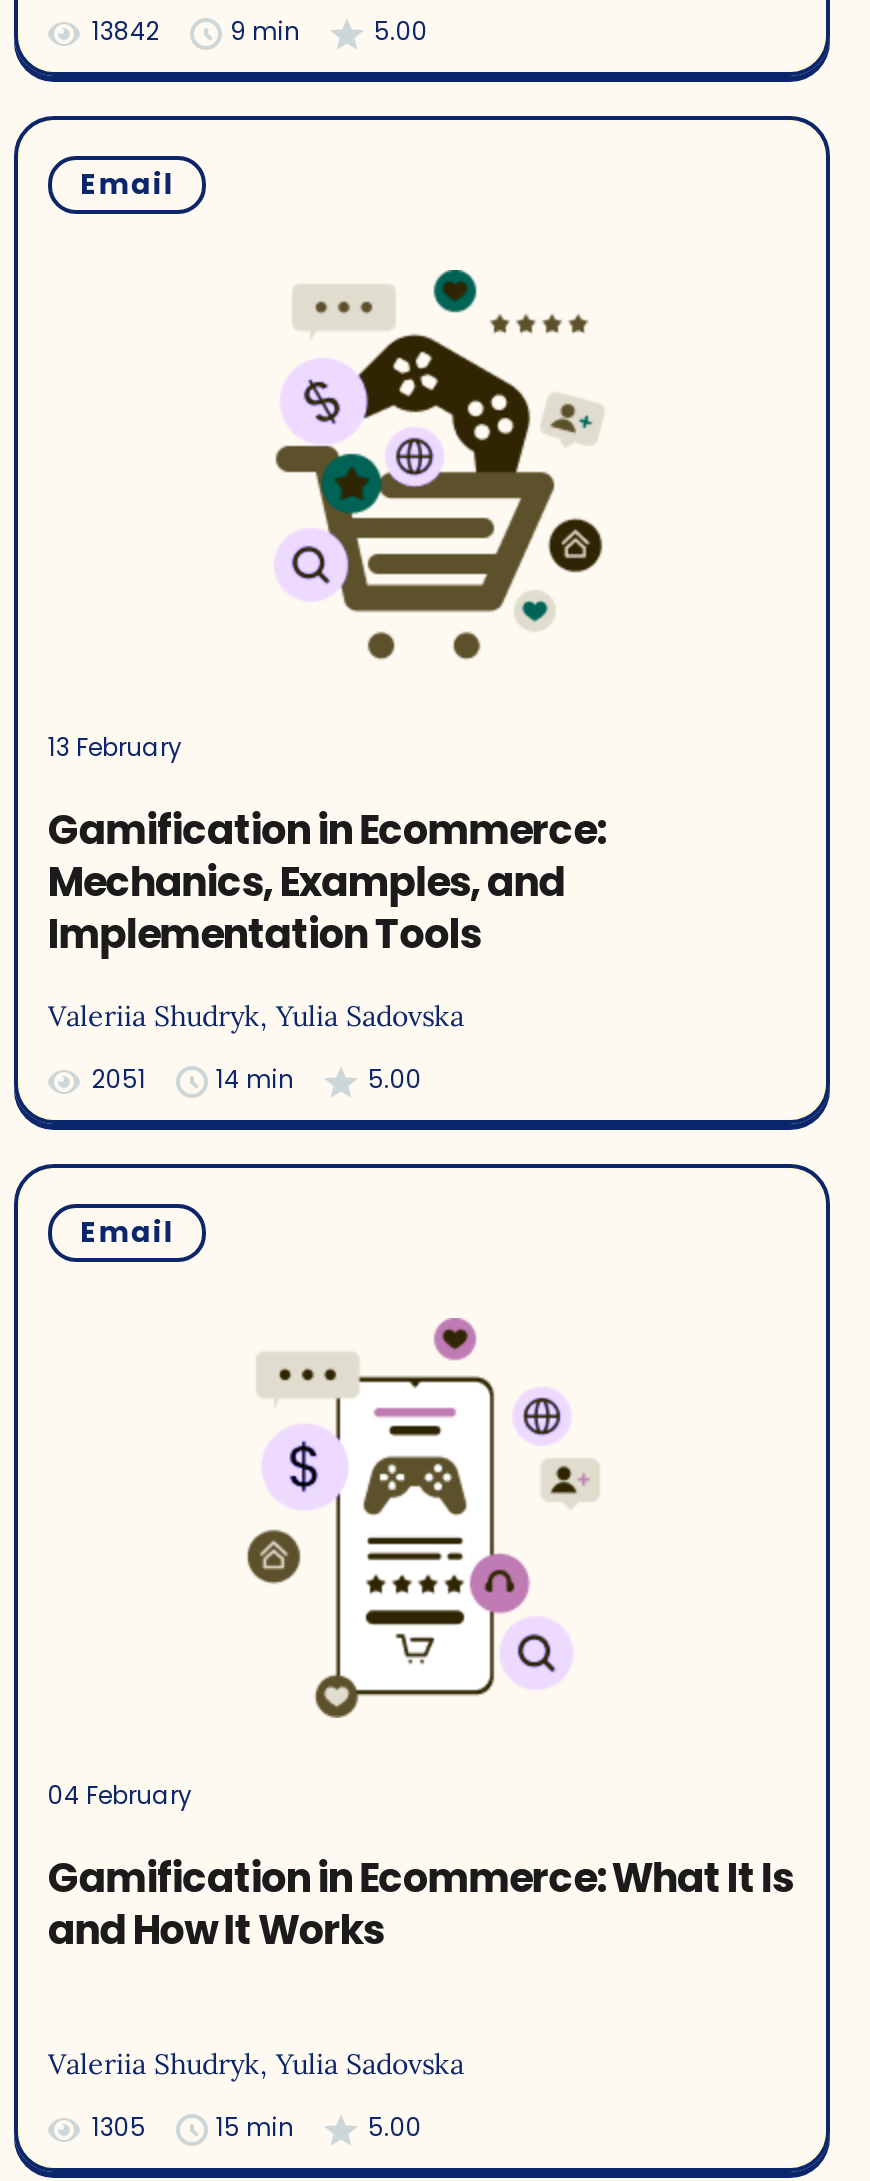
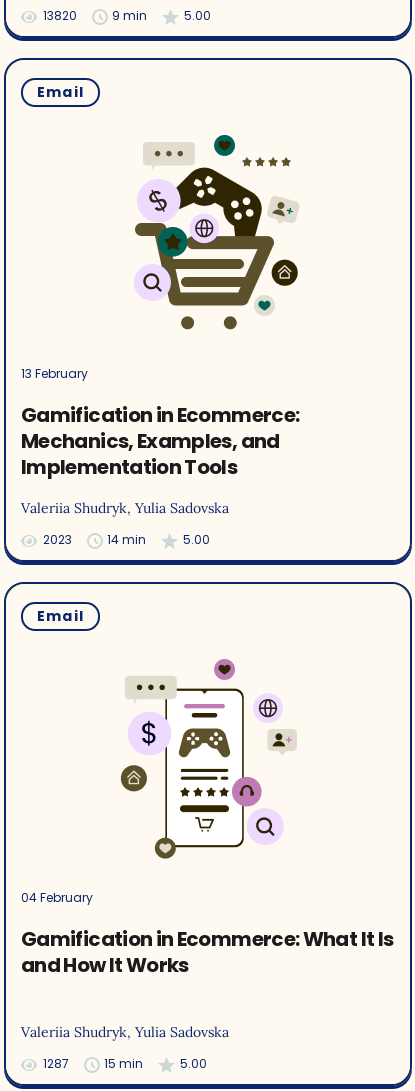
- 13842
+ 13820

- 2051
+ 2023

- 1305
+ 1287
